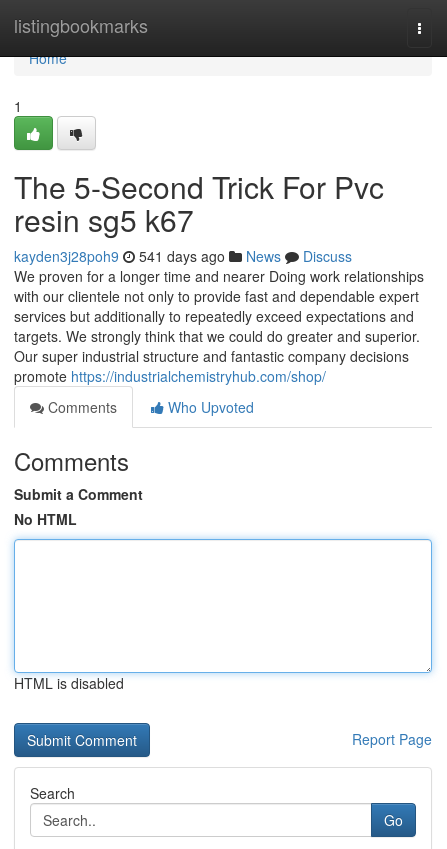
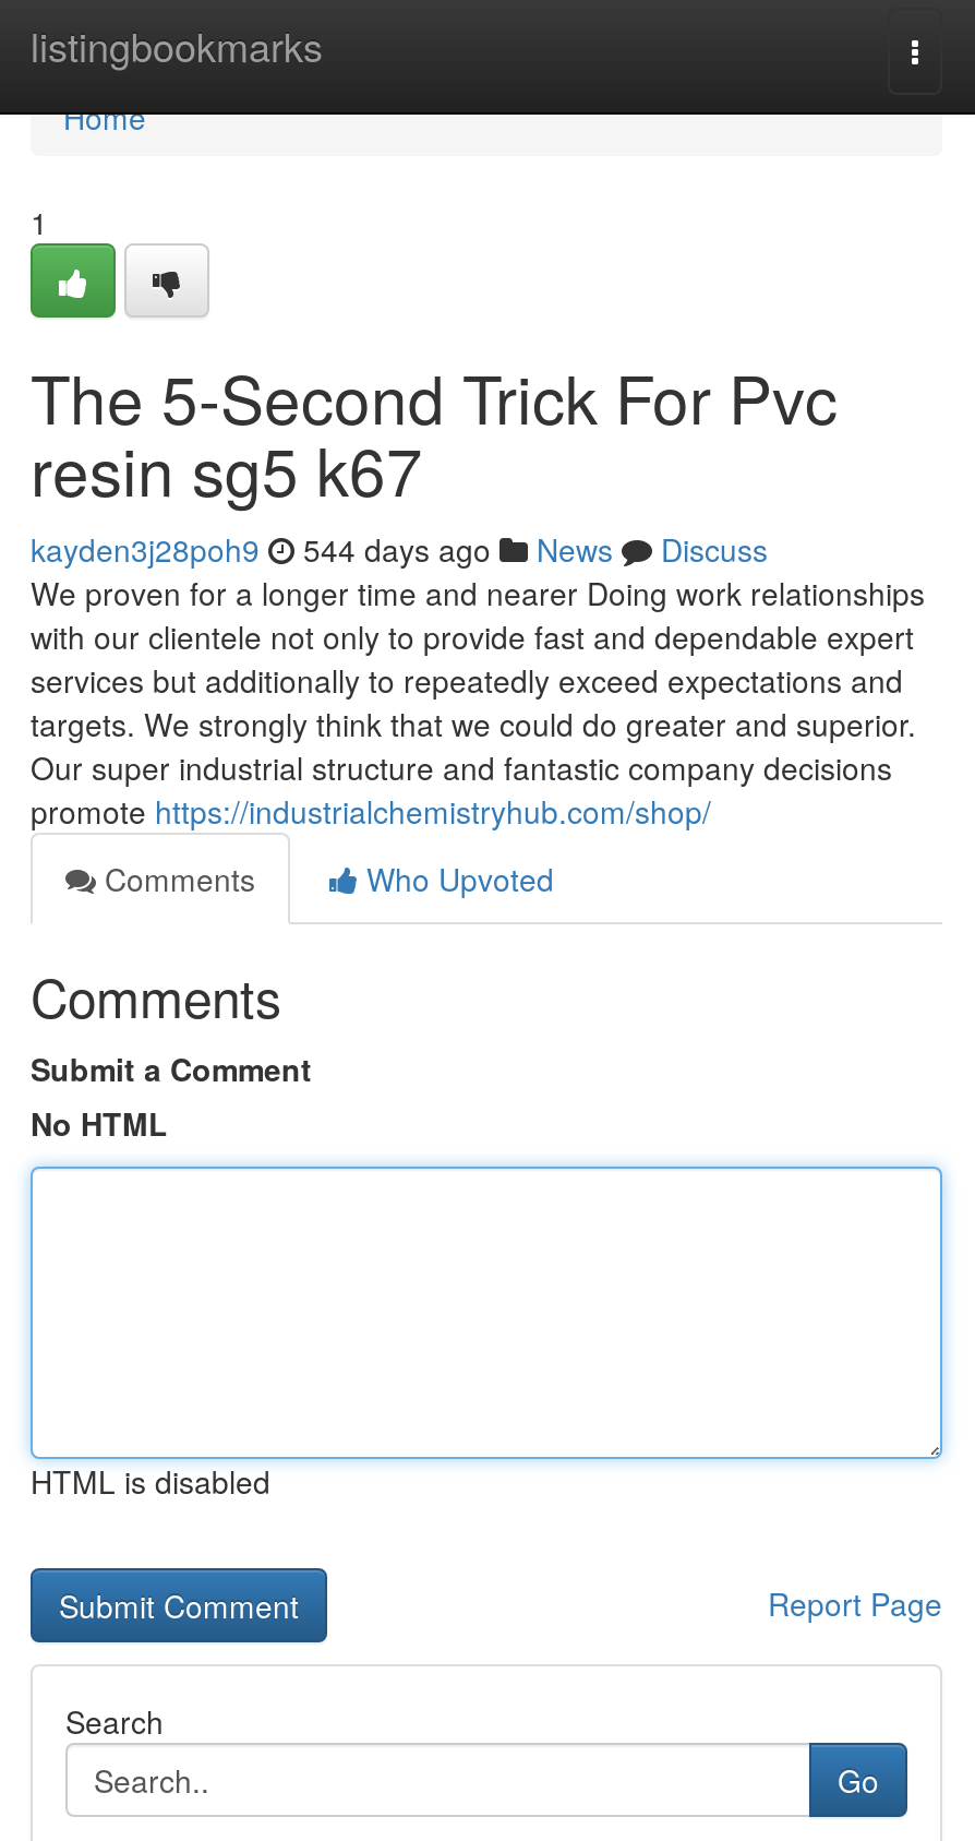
- kayden3j28poh9 541 days ago News Discuss
+ kayden3j28poh9 544 days ago News Discuss
